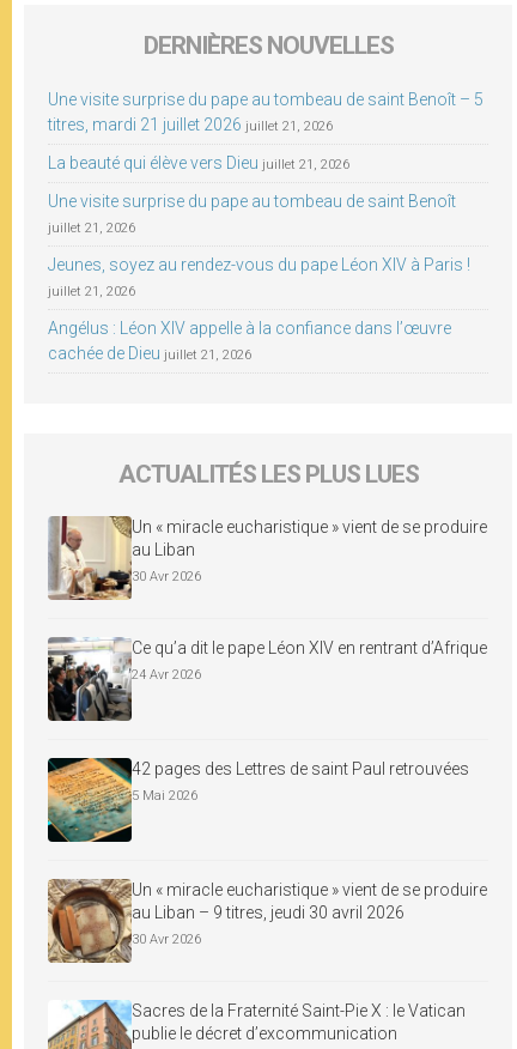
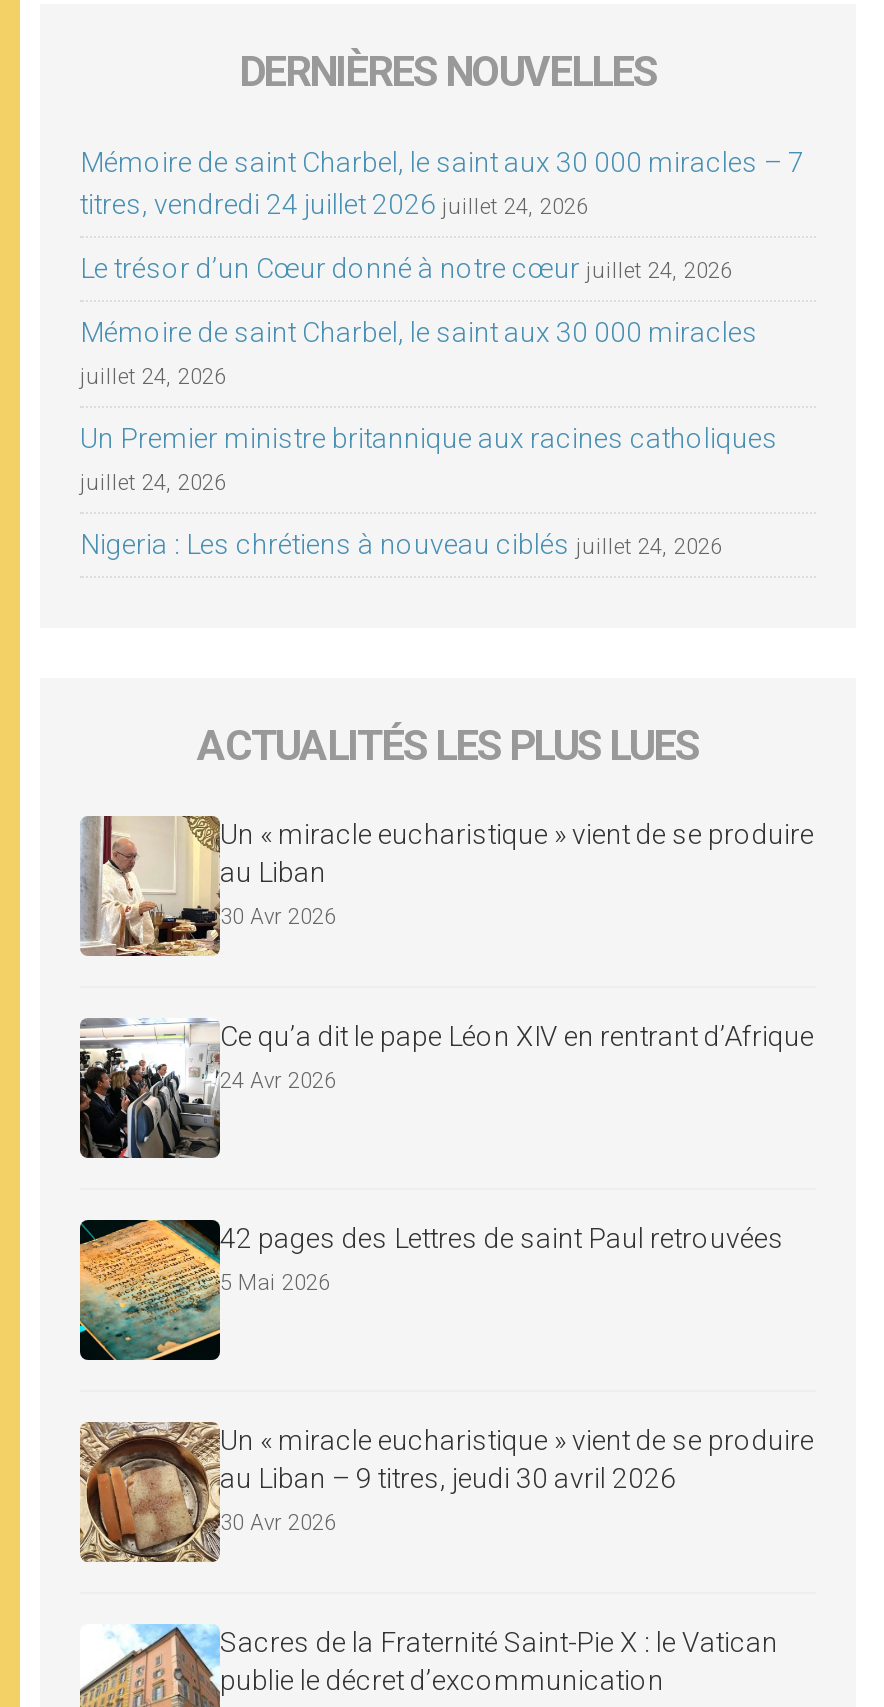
- Une visite surprise du pape au tombeau de saint Benoît – 5
- titres, mardi 21 juillet 2026 juillet 21, 2026
+ Mémoire de saint Charbel, le saint aux 30 000 miracles – 7
+ titres, vendredi 24 juillet 2026 juillet 24, 2026

- La beauté qui élève vers Dieu juillet 21, 2026
+ Le trésor d’un Cœur donné à notre cœur juillet 24, 2026

- Une visite surprise du pape au tombeau de saint Benoît
+ Mémoire de saint Charbel, le saint aux 30 000 miracles

- juillet 21, 2026
+ juillet 24, 2026

- Jeunes, soyez au rendez-vous du pape Léon XIV à Paris !
+ Un Premier ministre britannique aux racines catholiques

- juillet 21, 2026
+ juillet 24, 2026

- Angélus : Léon XIV appelle à la confiance dans l’œuvre
- cachée de Dieu juillet 21, 2026
+ Nigeria : Les chrétiens à nouveau ciblés juillet 24, 2026
